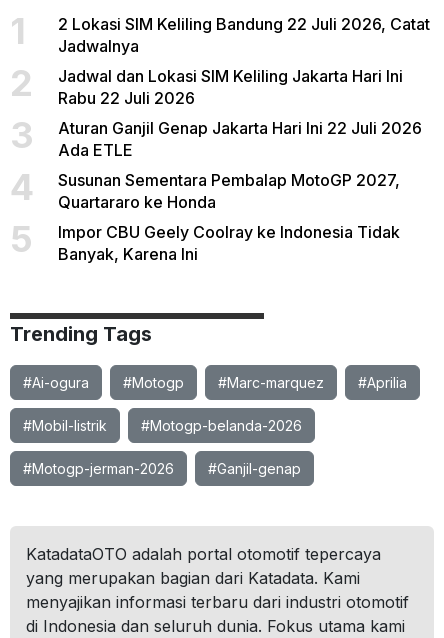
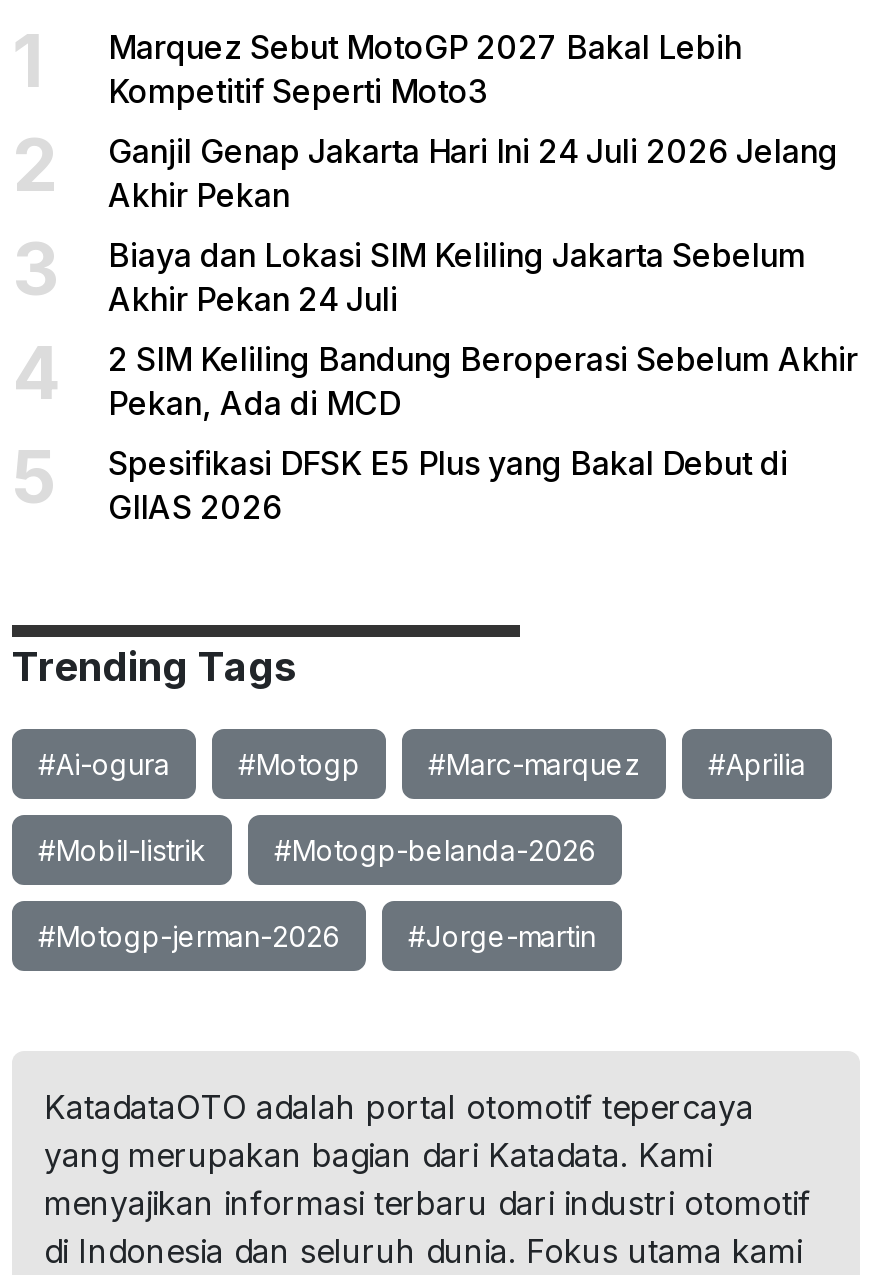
- 2 Lokasi SIM Keliling Bandung 22 Juli 2026, Catat
- Jadwalnya
+ Marquez Sebut MotoGP 2027 Bakal Lebih
+ Kompetitif Seperti Moto3

- Jadwal dan Lokasi SIM Keliling Jakarta Hari Ini
- Rabu 22 Juli 2026
+ Ganjil Genap Jakarta Hari Ini 24 Juli 2026 Jelang
+ Akhir Pekan

- Aturan Ganjil Genap Jakarta Hari Ini 22 Juli 2026
- Ada ETLE
+ Biaya dan Lokasi SIM Keliling Jakarta Sebelum
+ Akhir Pekan 24 Juli

- Susunan Sementara Pembalap MotoGP 2027,
- Quartararo ke Honda
+ 2 SIM Keliling Bandung Beroperasi Sebelum Akhir
+ Pekan, Ada di MCD

- Impor CBU Geely Coolray ke Indonesia Tidak
- Banyak, Karena Ini
+ Spesifikasi DFSK E5 Plus yang Bakal Debut di
+ GIIAS 2026

- #Ganjil-genap
+ #Jorge-martin
